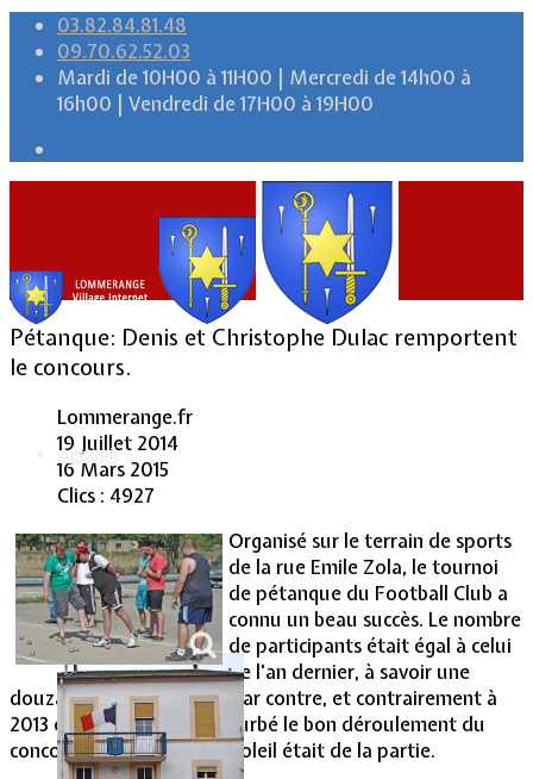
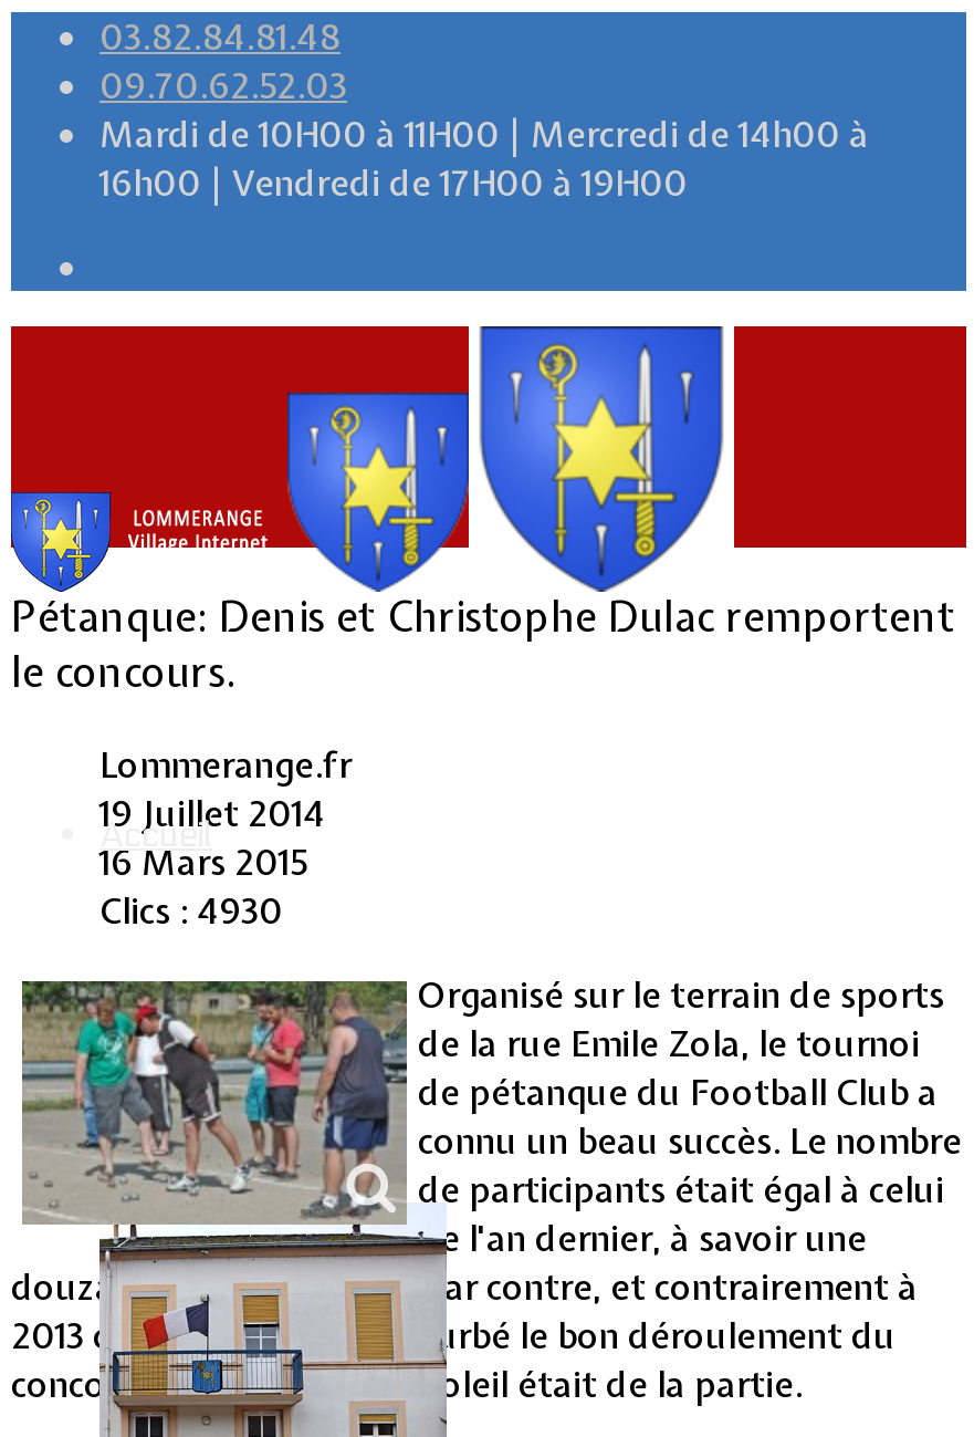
- Clics : 4927
+ Clics : 4930
